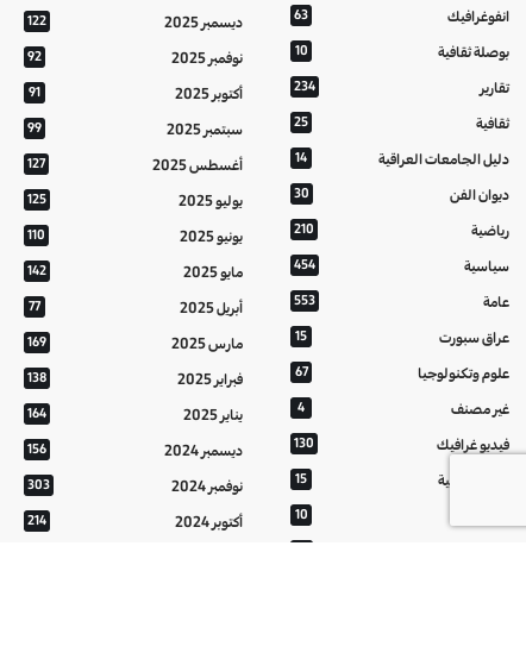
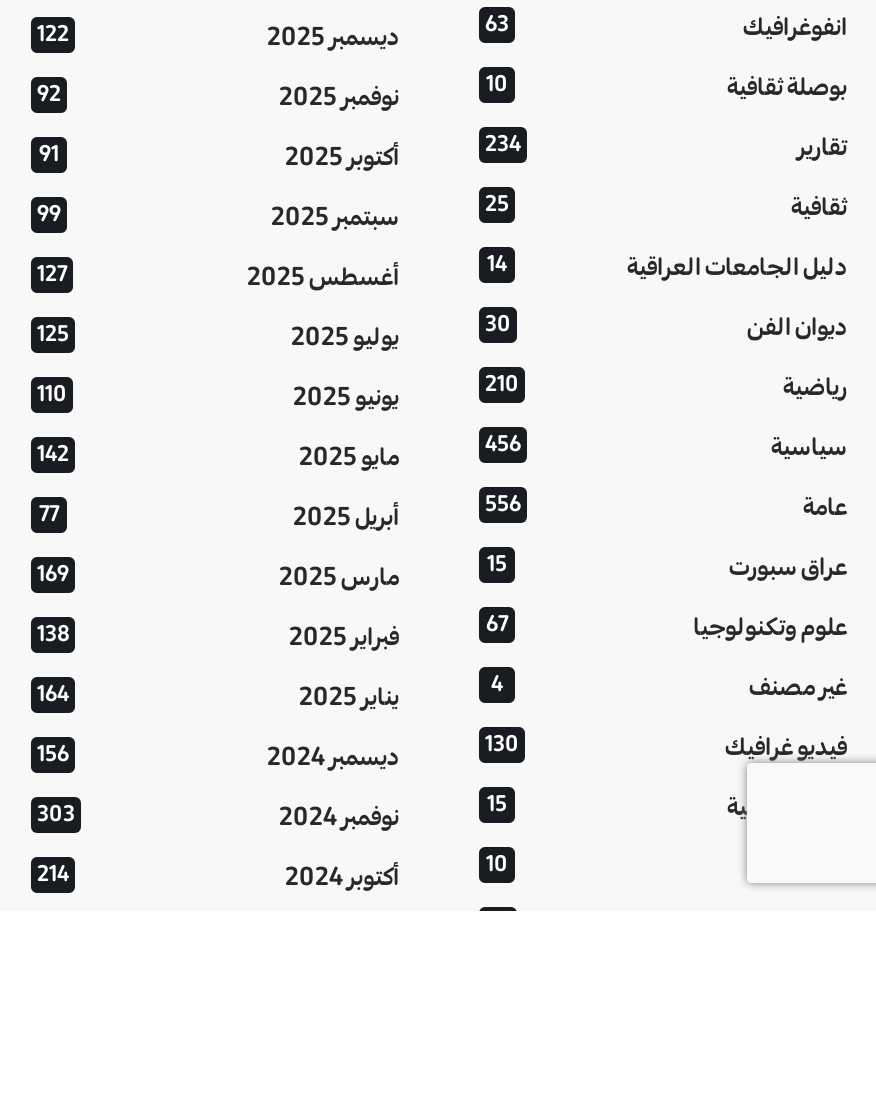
- 454
+ 456

- 553
+ 556
